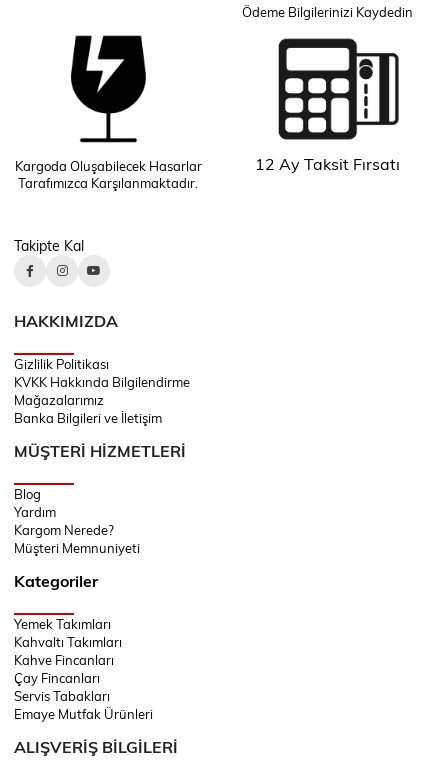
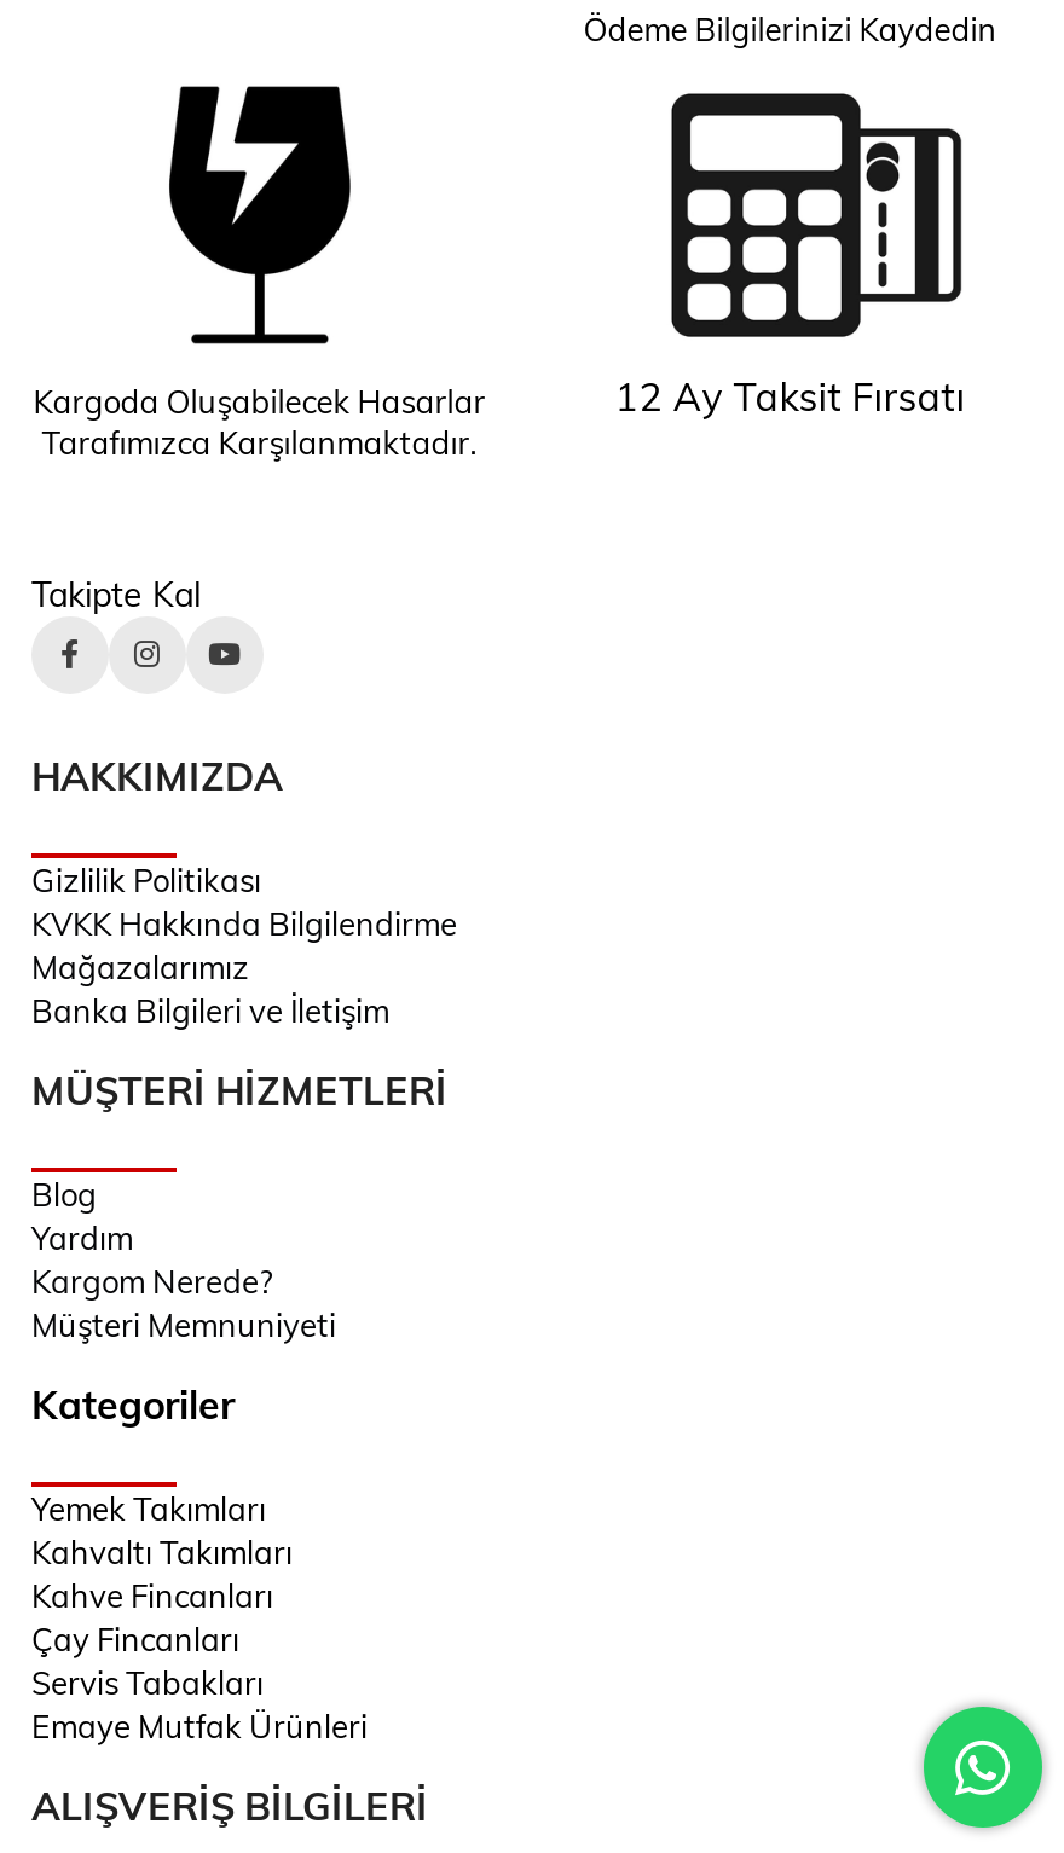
+ [image]
